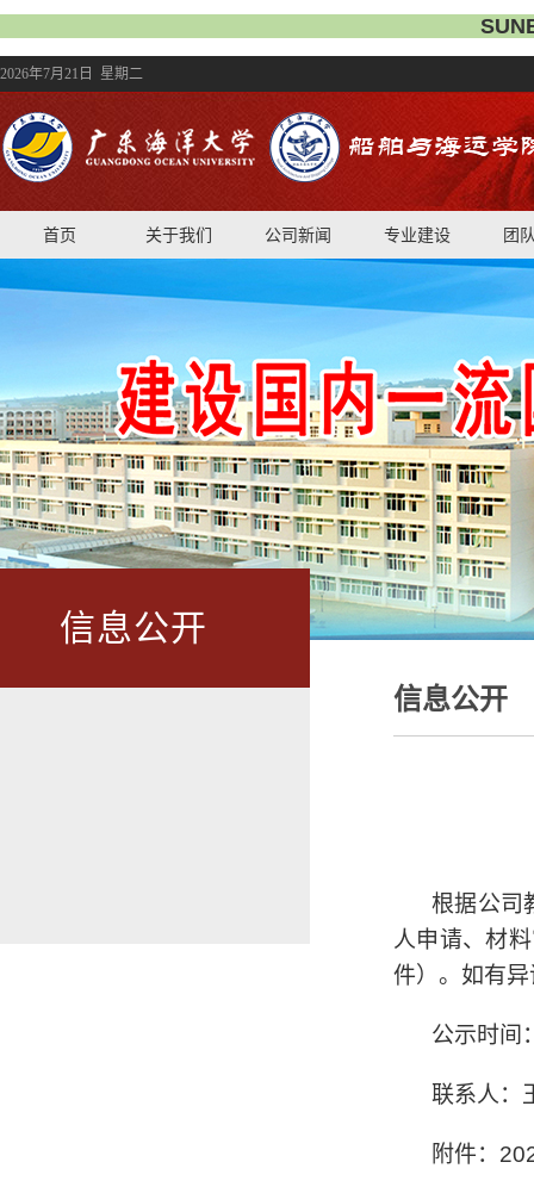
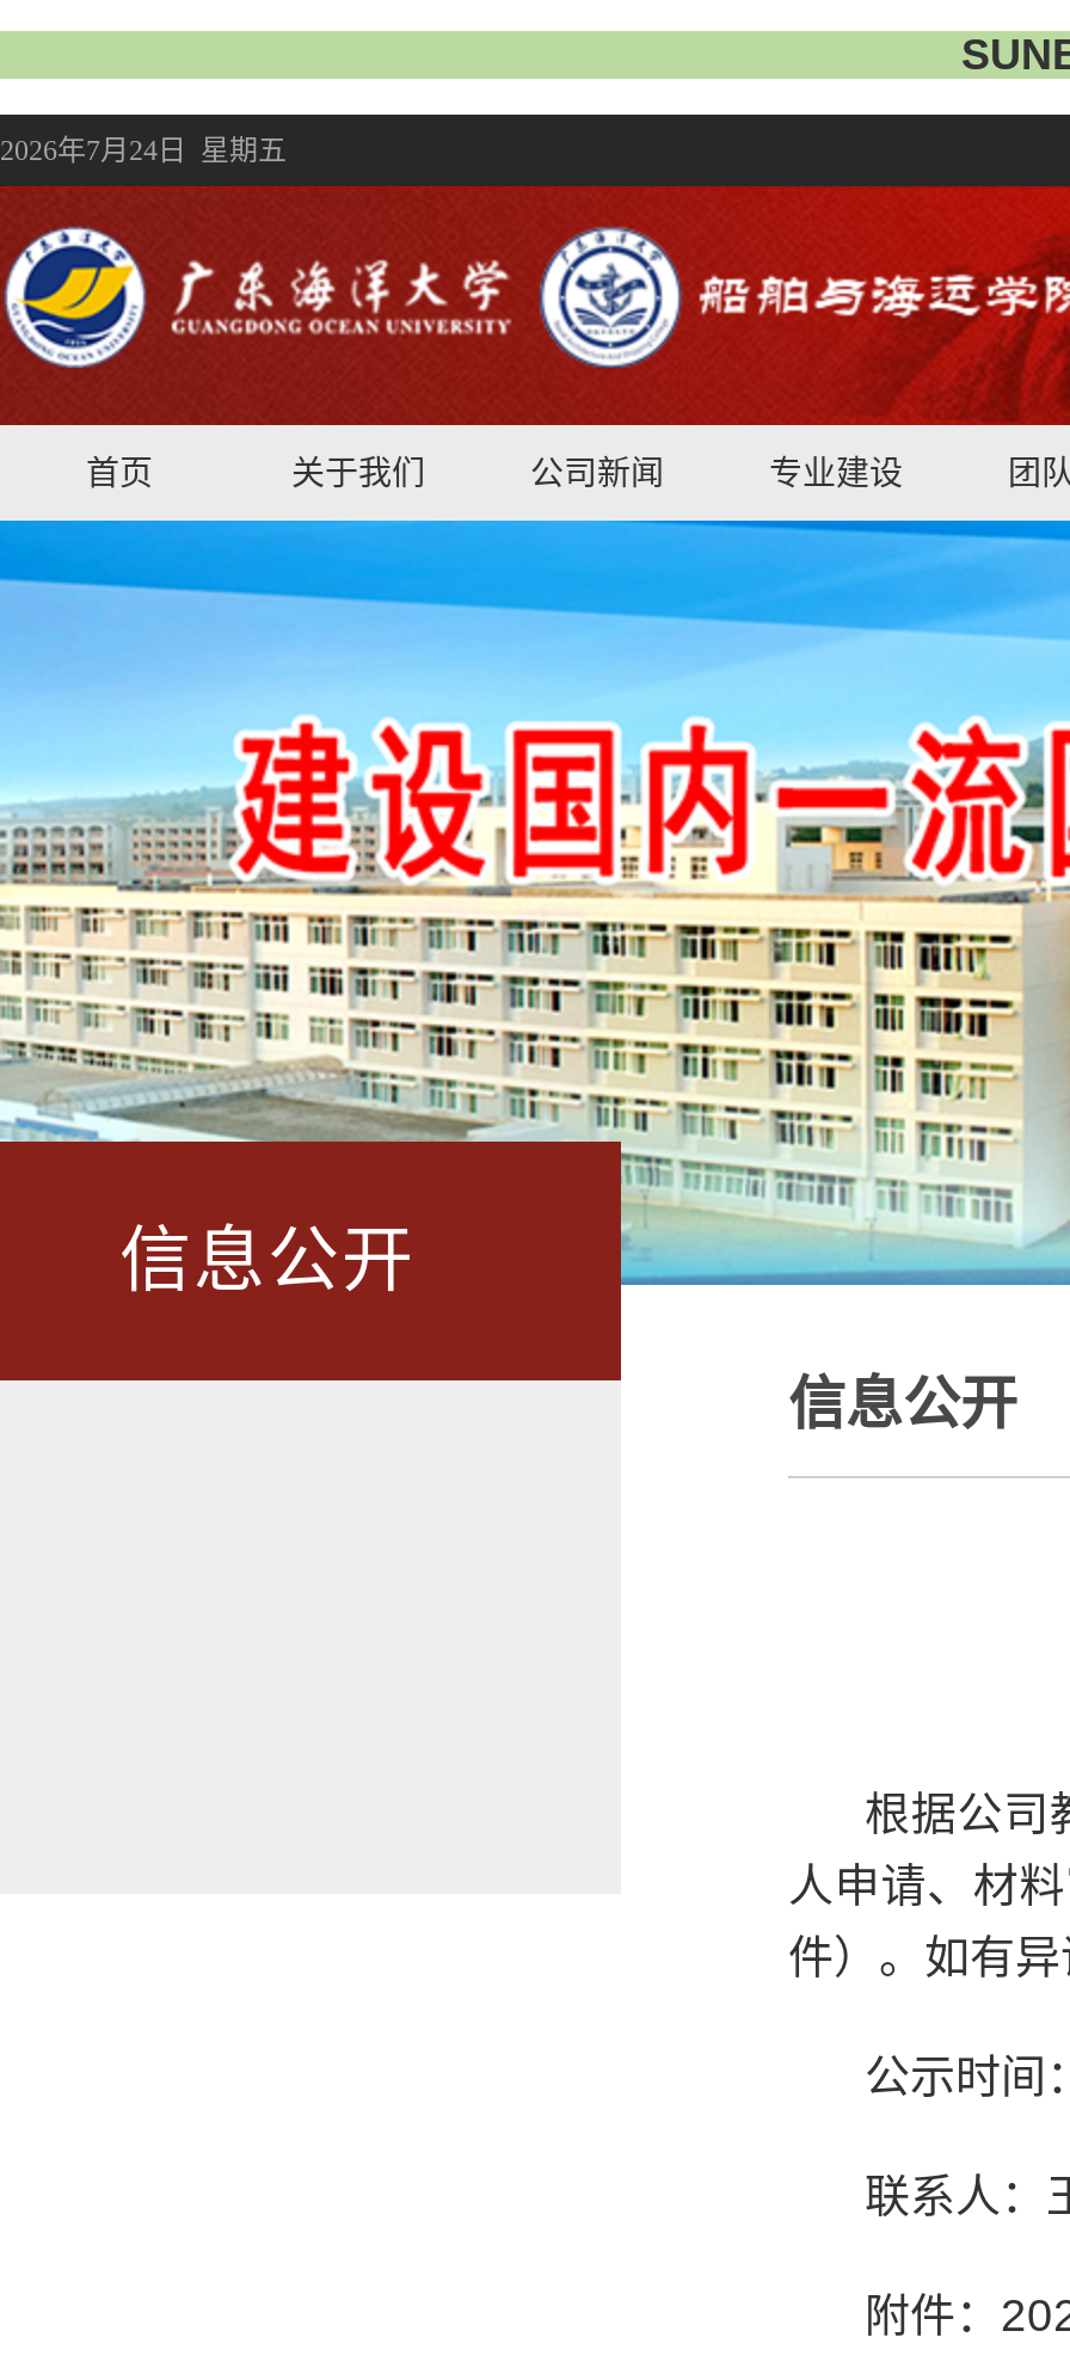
- 2026年7月21日 星期二
+ 2026年7月24日 星期五
